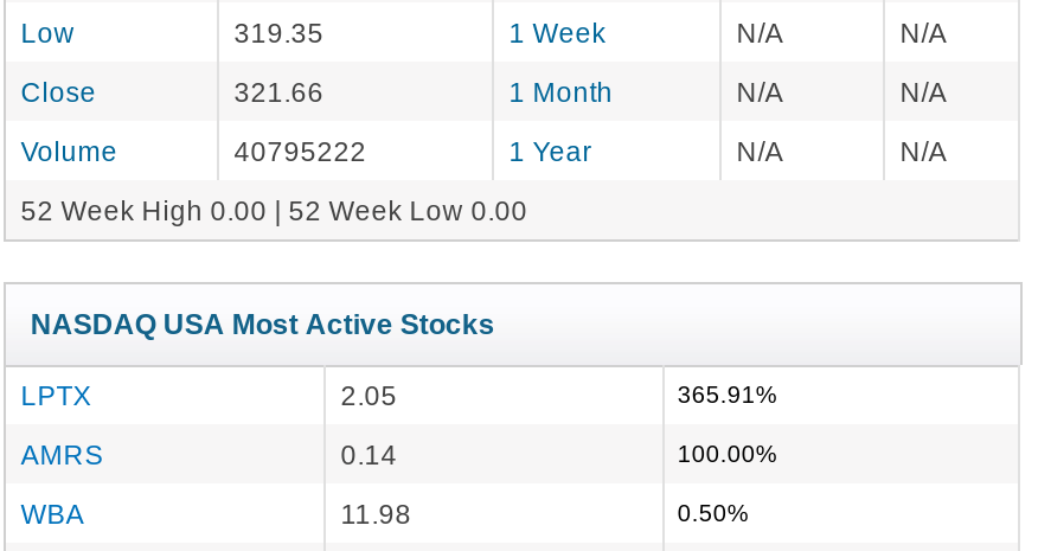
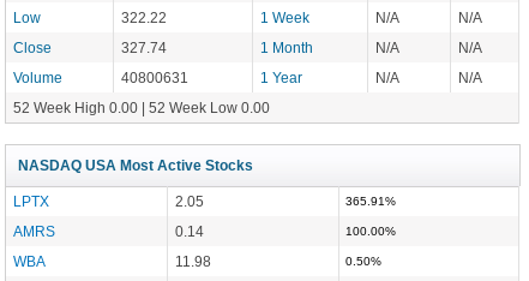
- 319.35
+ 322.22

- 321.66
+ 327.74

- 40795222
+ 40800631
